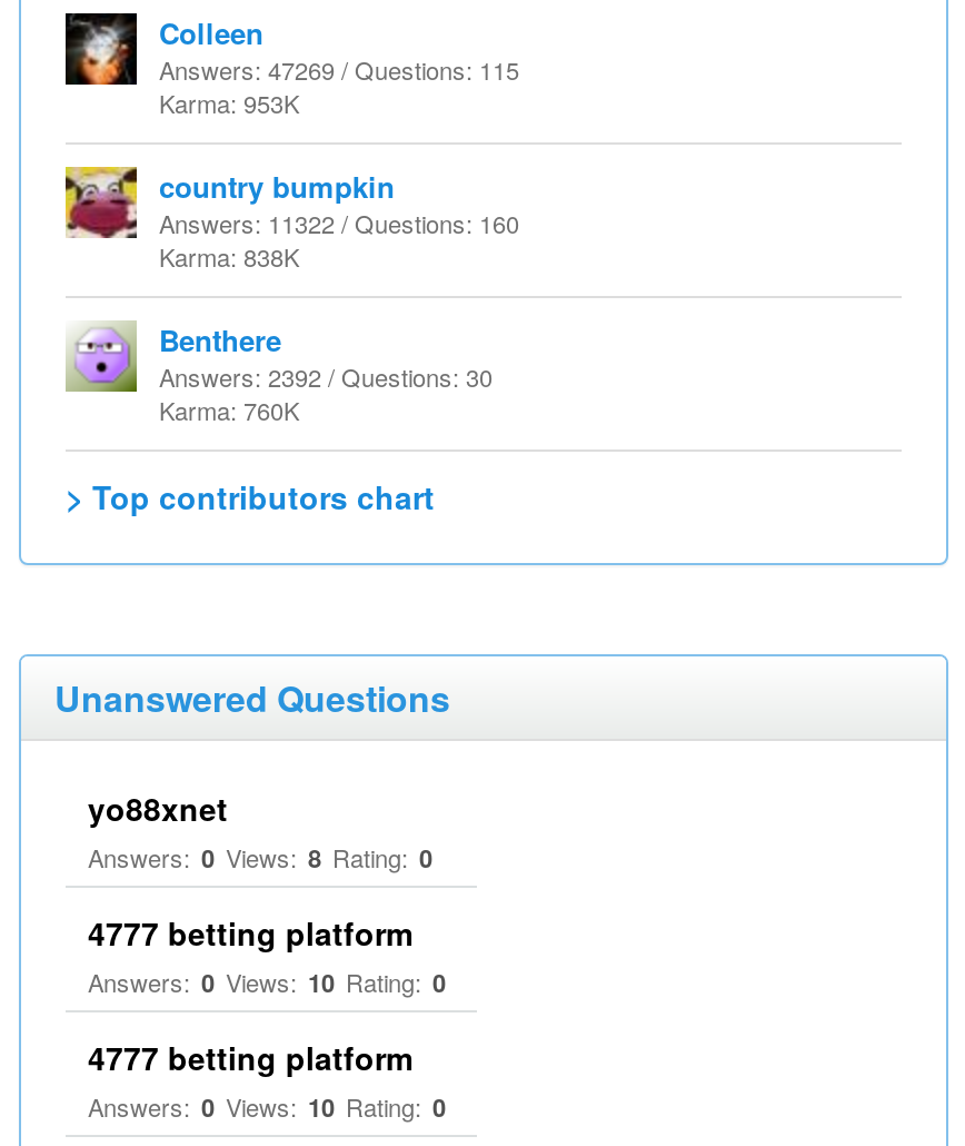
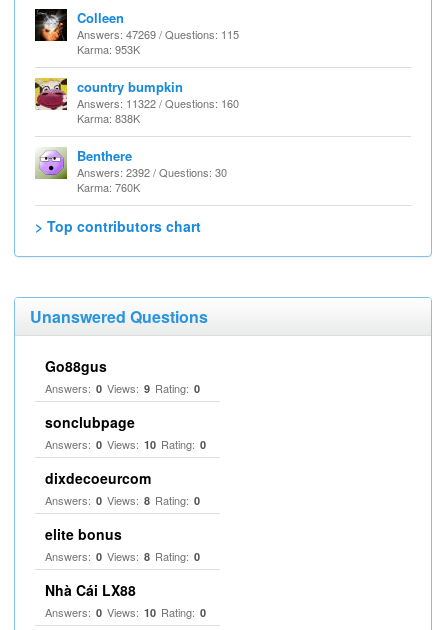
- yo88xnet
- Answers: 0 Views: 8 Rating: 0
+ Go88gus
+ Answers: 0 Views: 9 Rating: 0

- 4777 betting platform
+ sonclubpage

- 4777 betting platform
+ dixdecoeurcom
+ Answers: 0 Views: 8 Rating: 0
+ elite bonus
+ Answers: 0 Views: 8 Rating: 0
+ Nhà Cái LX88
